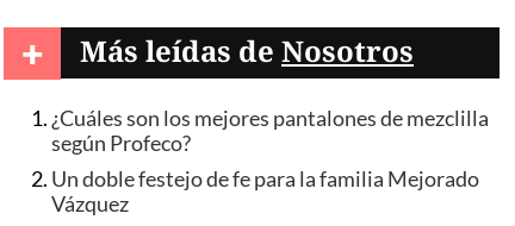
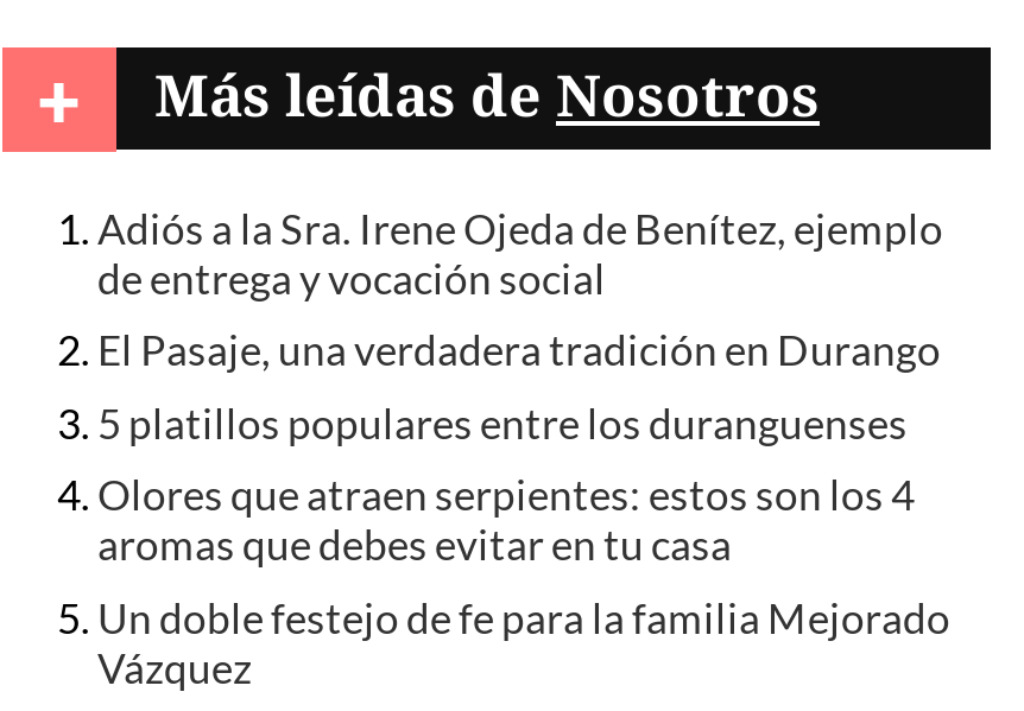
- ¿Cuáles son los mejores pantalones de mezclilla
- según Profeco?
+ Adiós a la Sra. Irene Ojeda de Benítez, ejemplo
+ de entrega y vocación social
+ El Pasaje, una verdadera tradición en Durango
+ 5 platillos populares entre los duranguenses
+ Olores que atraen serpientes: estos son los 4
+ aromas que debes evitar en tu casa
